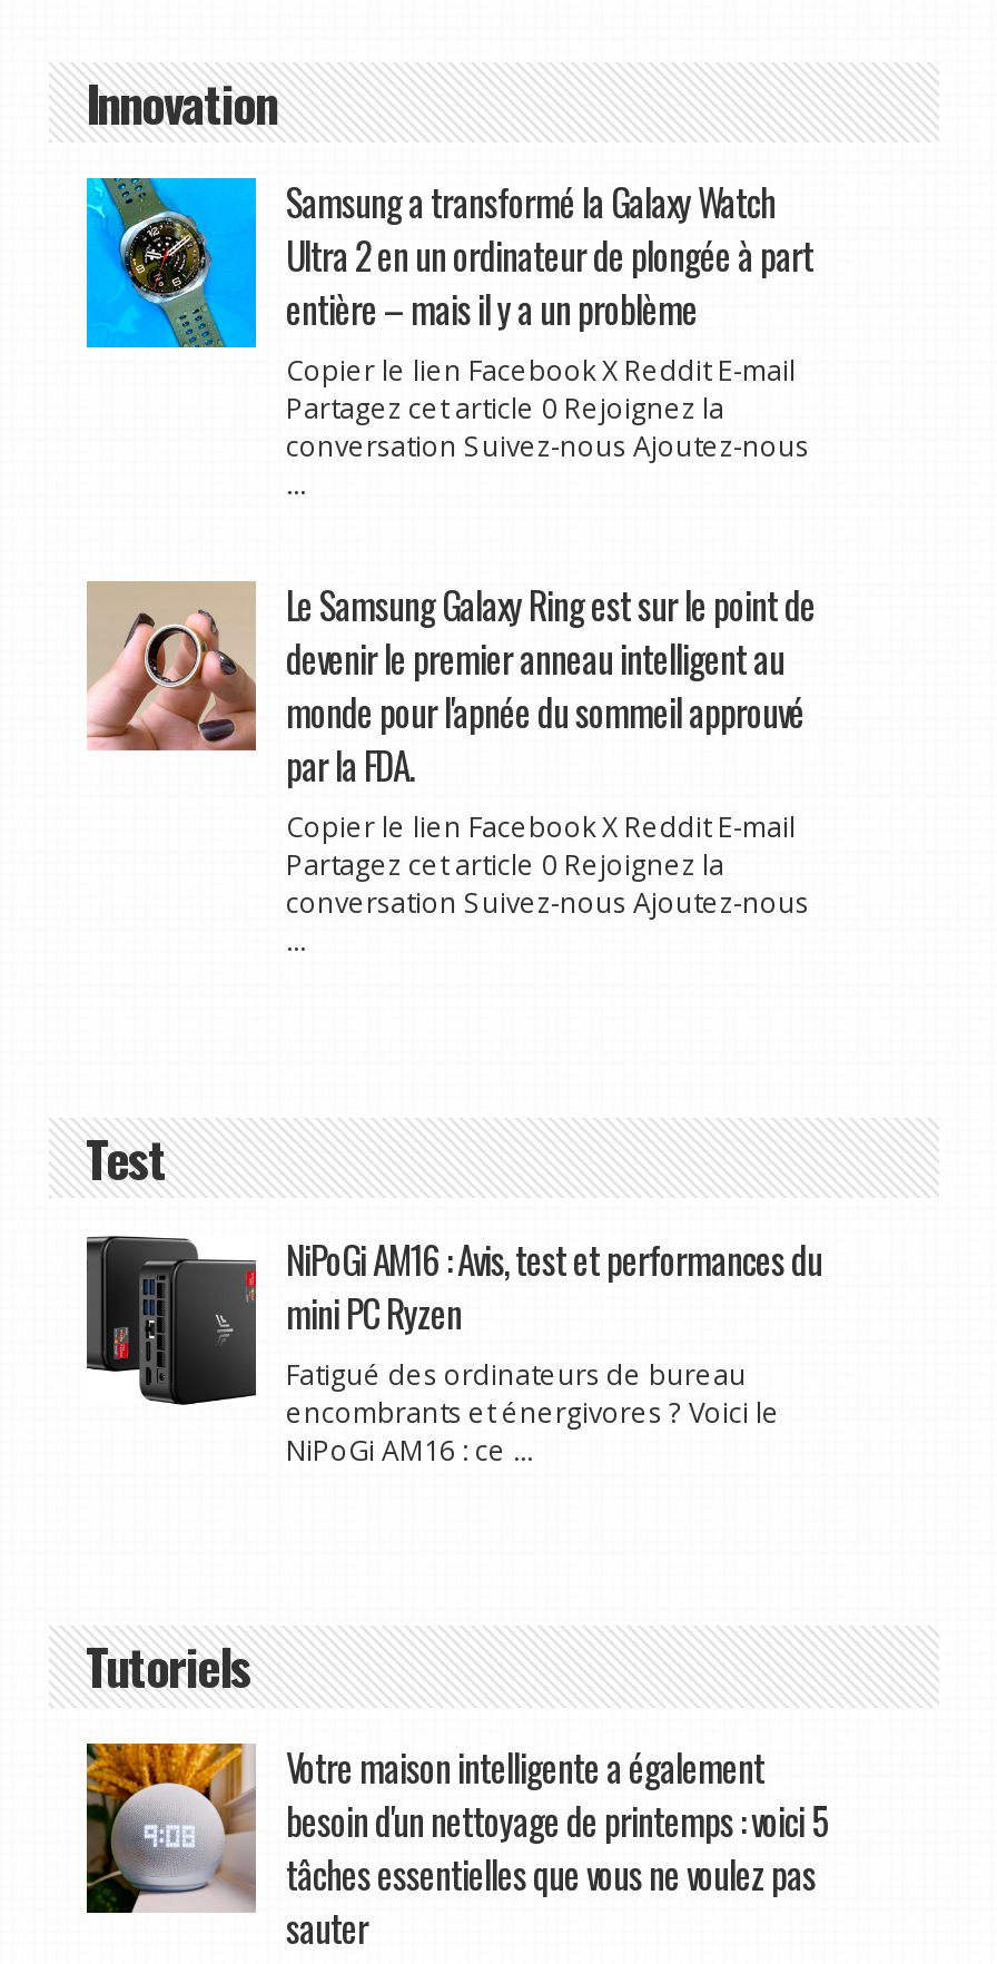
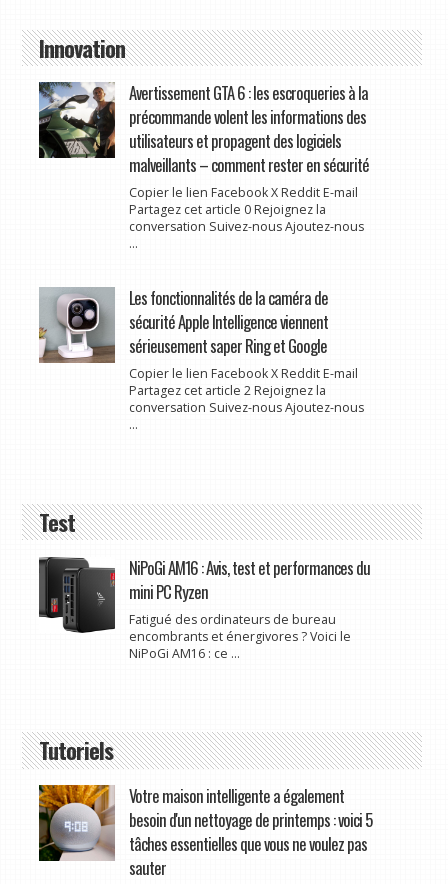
- [image]
- Samsung a transformé la Galaxy Watch
- Ultra 2 en un ordinateur de plongée à part
- entière – mais il y a un problème
+ [image]
+ Avertissement GTA 6 : les escroqueries à la
+ précommande volent les informations des
+ utilisateurs et propagent des logiciels
+ malveillants – comment rester en sécurité

moved down: Copier le lien Facebook X Reddit E-mail | Partagez cet article 0 Rejoignez la | conversation Suivez-nous Ajoutez-nous

- [image]
- Le Samsung Galaxy Ring est sur le point de
- devenir le premier anneau intelligent au
- monde pour l'apnée du sommeil approuvé
- par la FDA.
+ [image]
+ Les fonctionnalités de la caméra de
+ sécurité Apple Intelligence viennent
+ sérieusement saper Ring et Google

- Partagez cet article 0 Rejoignez la
+ Partagez cet article 2 Rejoignez la
